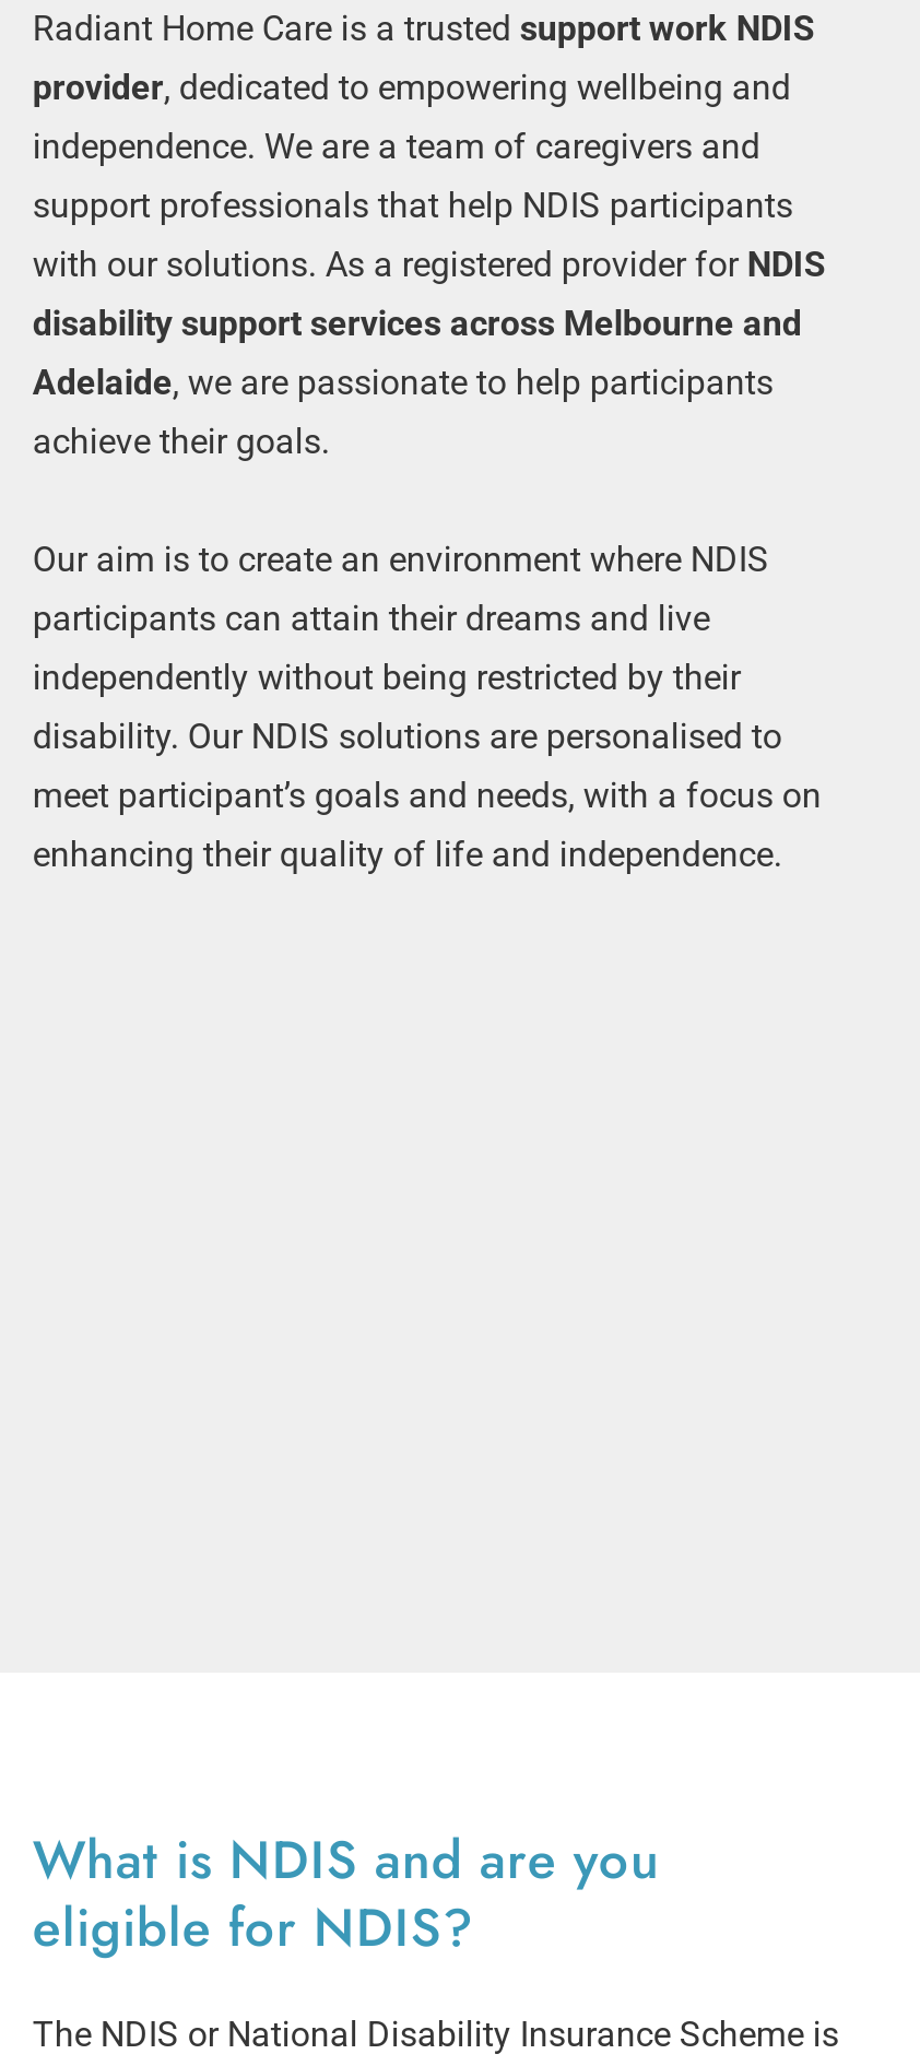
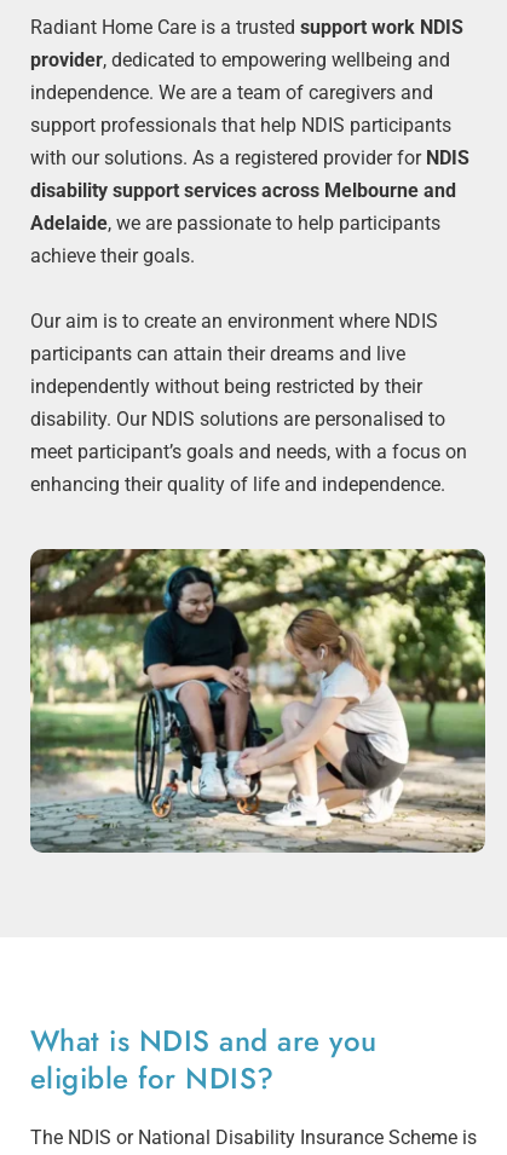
+ [image]
